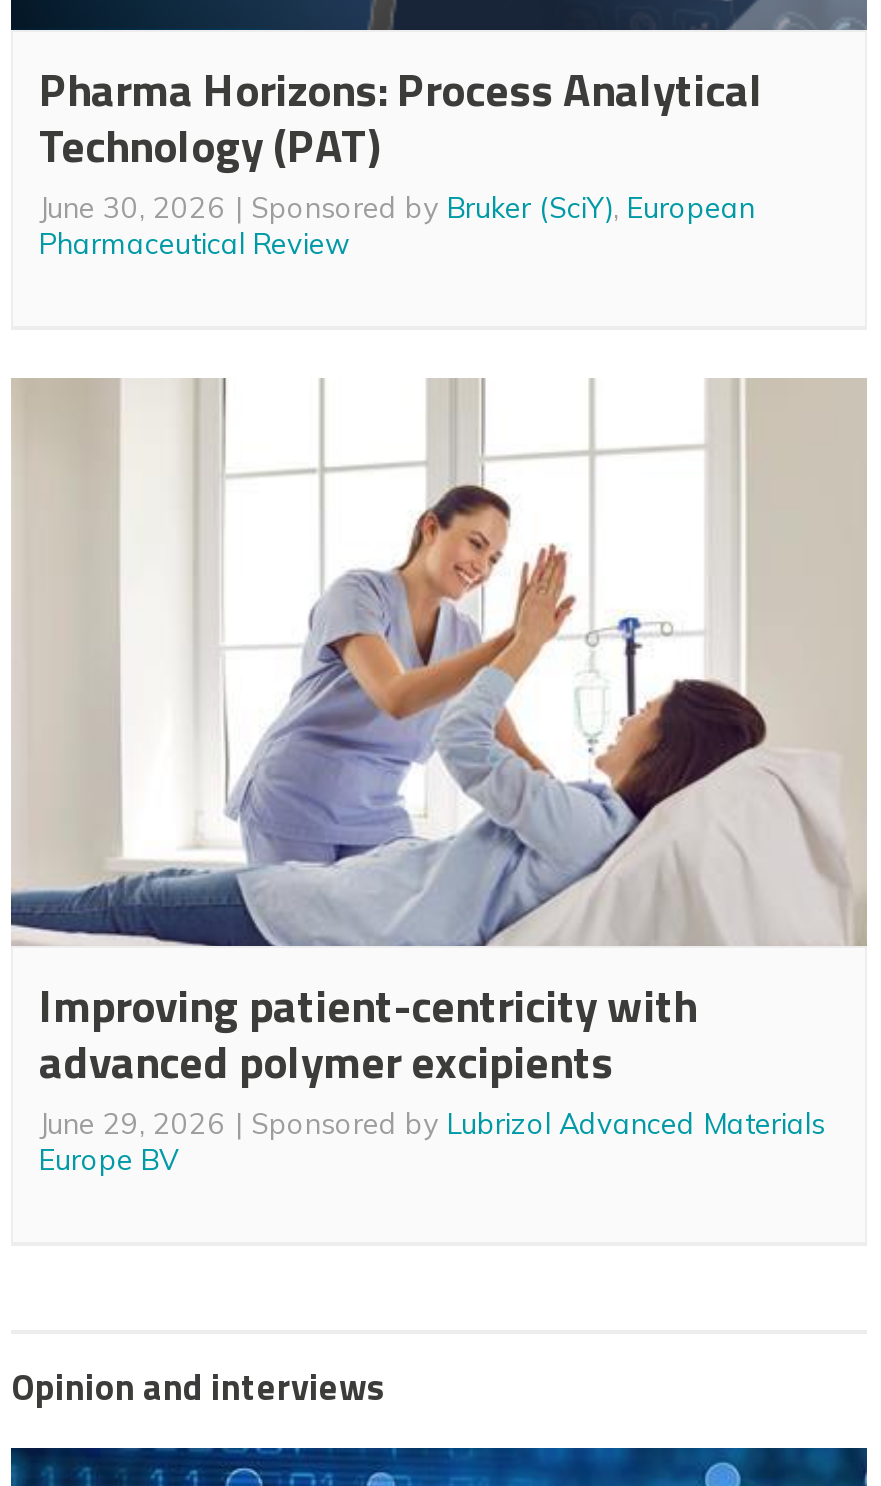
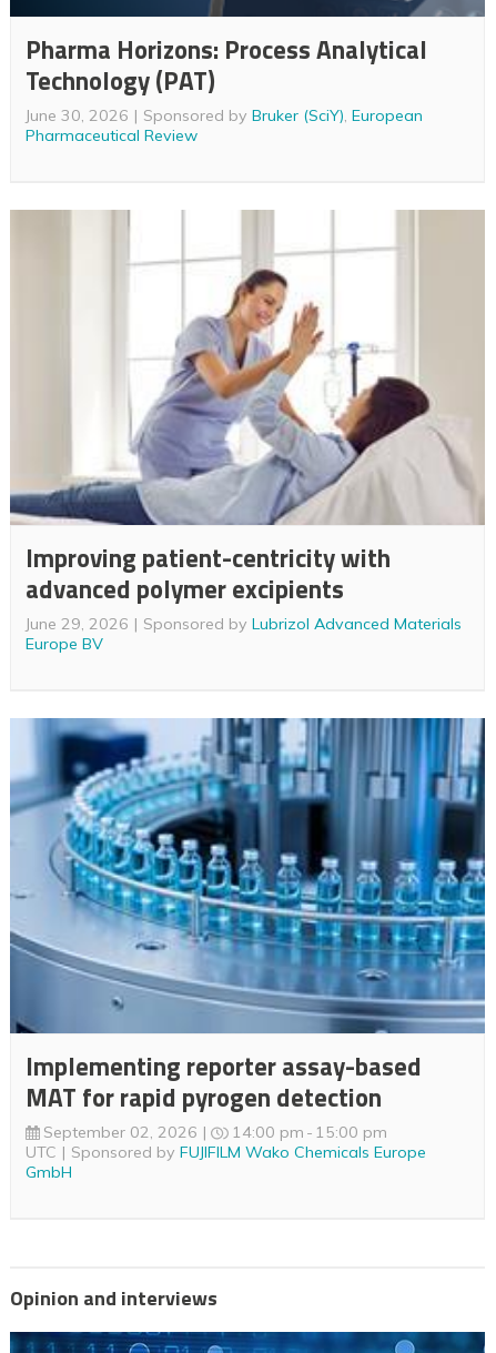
+ [image]
+ Implementing reporter assay-based
+ MAT for rapid pyrogen detection
+ September 02, 2026
+ 14:00 pm 15:00 pm
+ UTC
+ Sponsored by FUJIFILM Wako Chemicals Europe
+ GmbH
